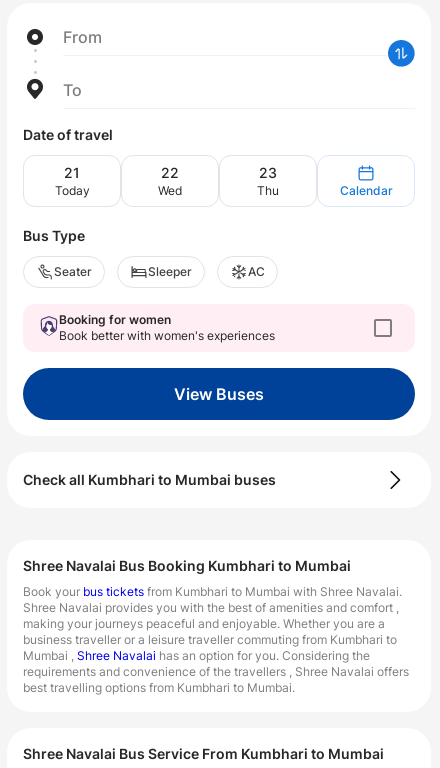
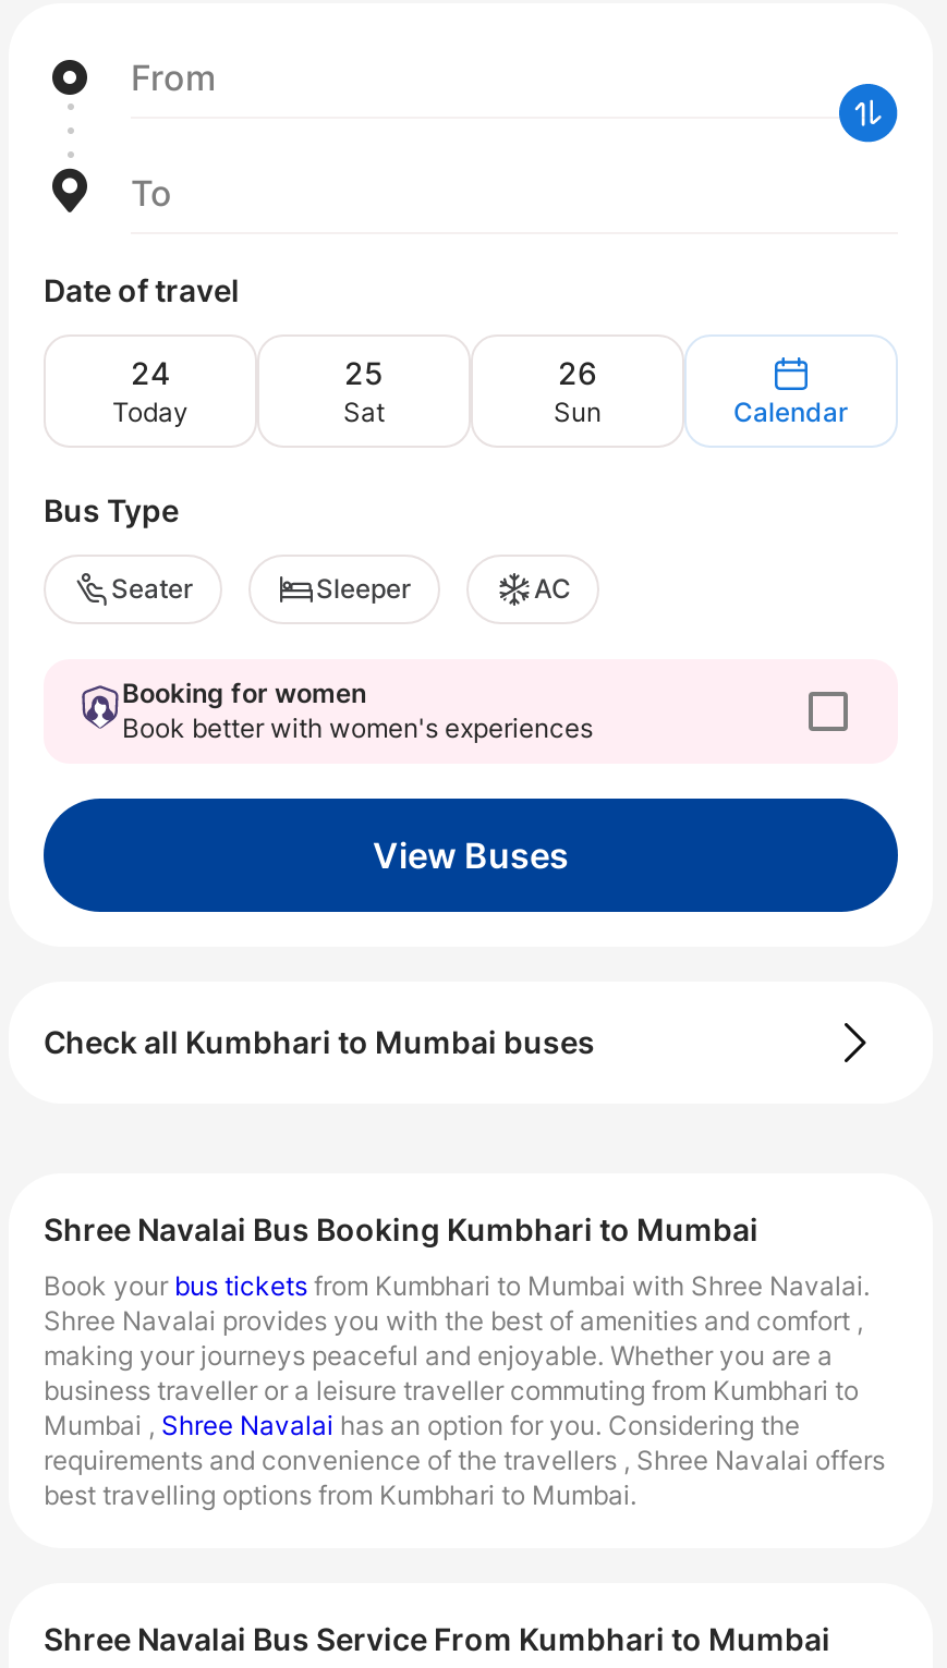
- 21
+ 24

- 22
- Wed
+ 25
+ Sat

- 23
- Thu
+ 26
+ Sun
